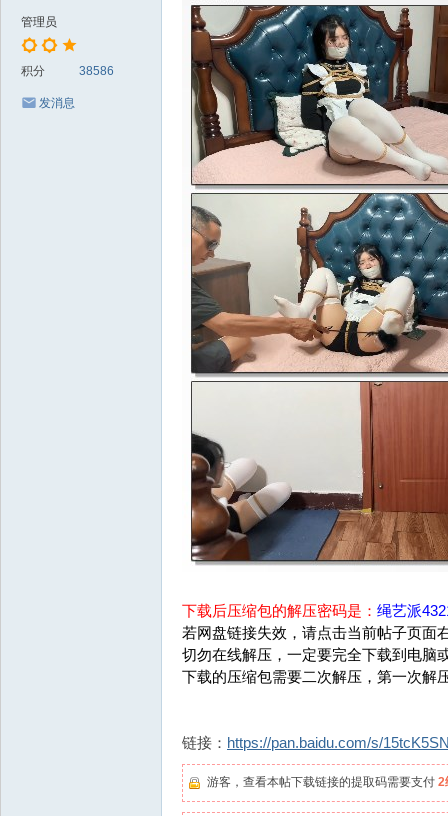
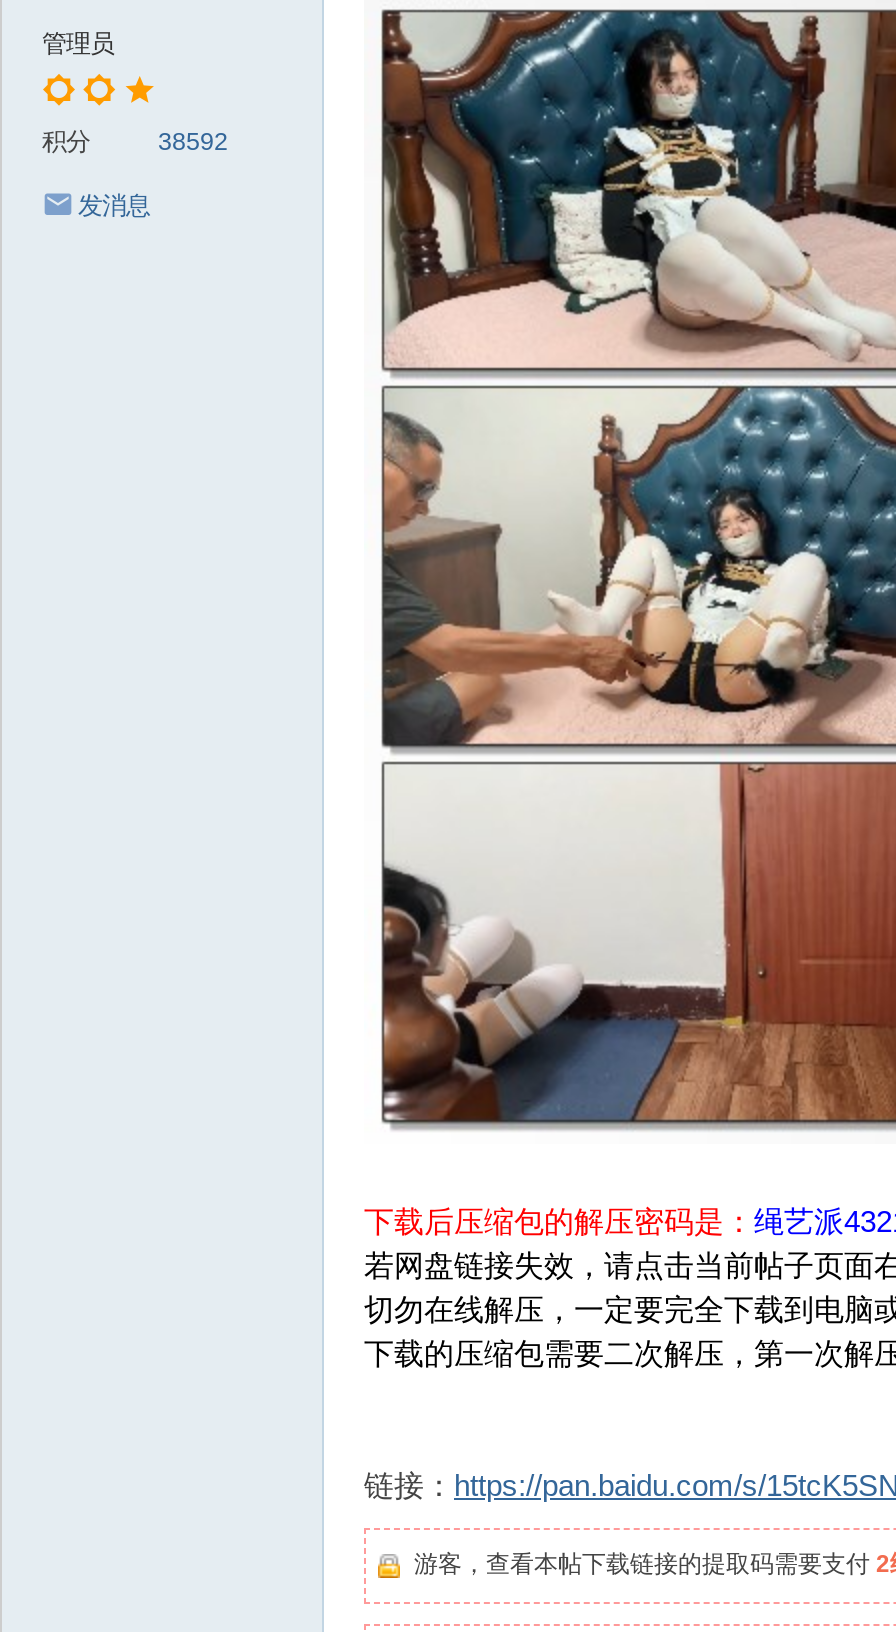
- 38586
+ 38592
